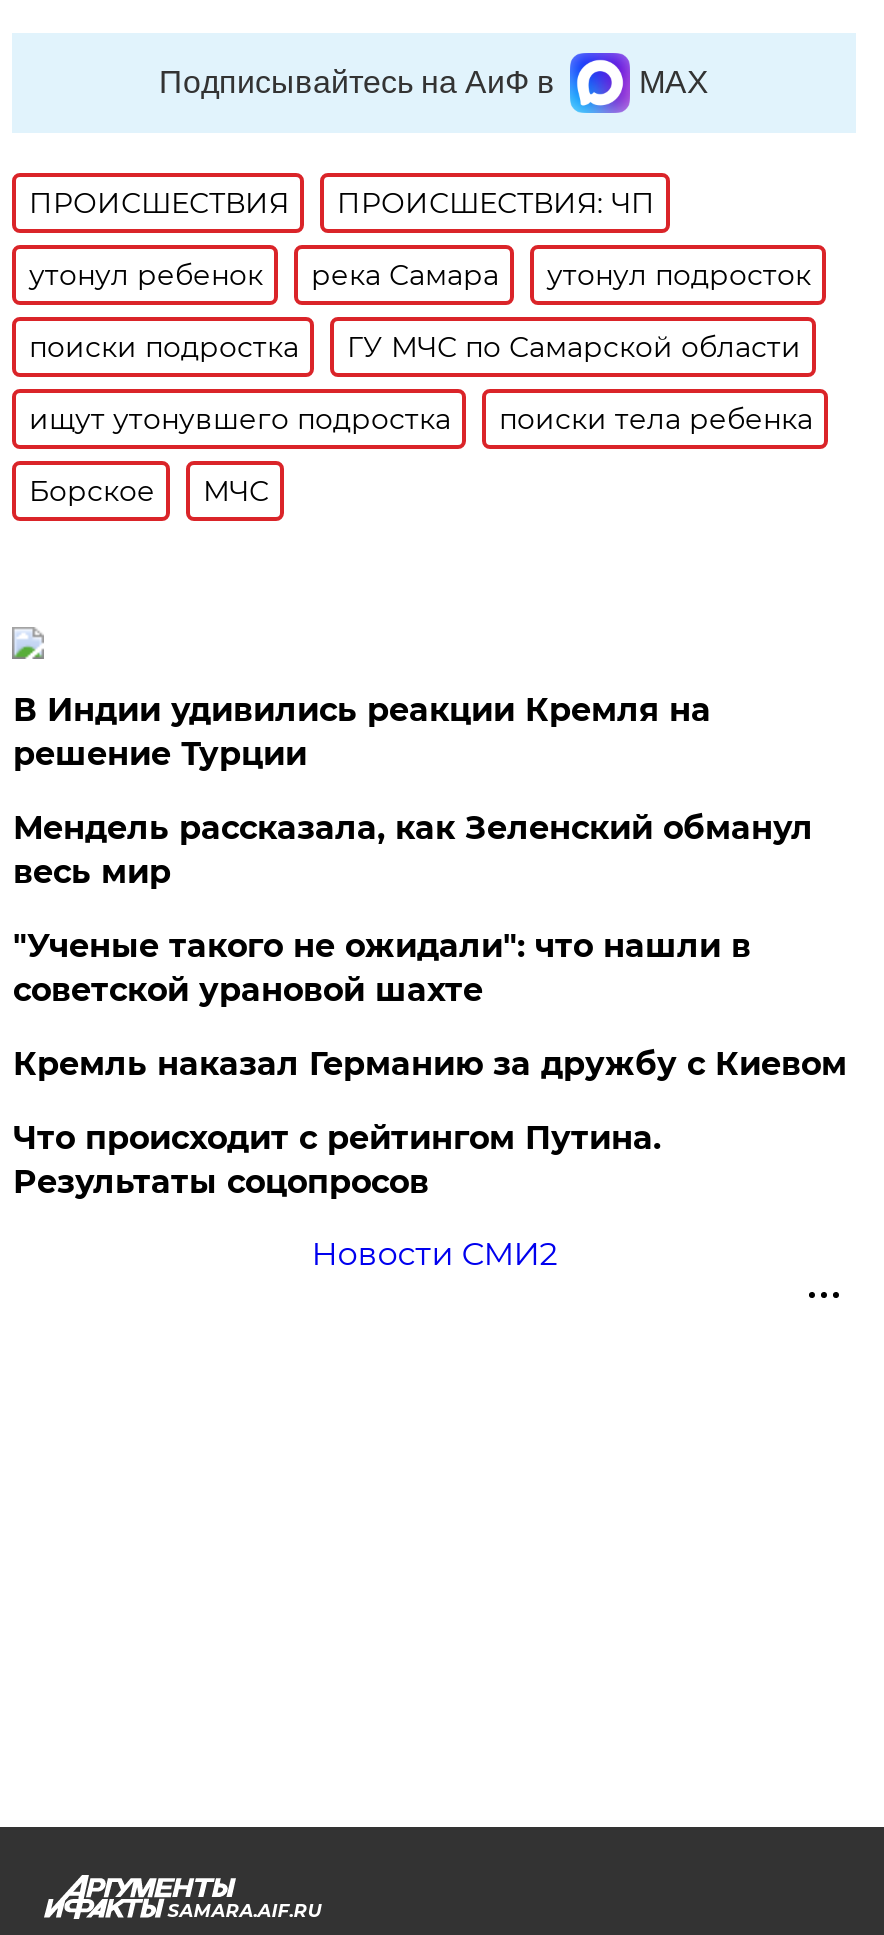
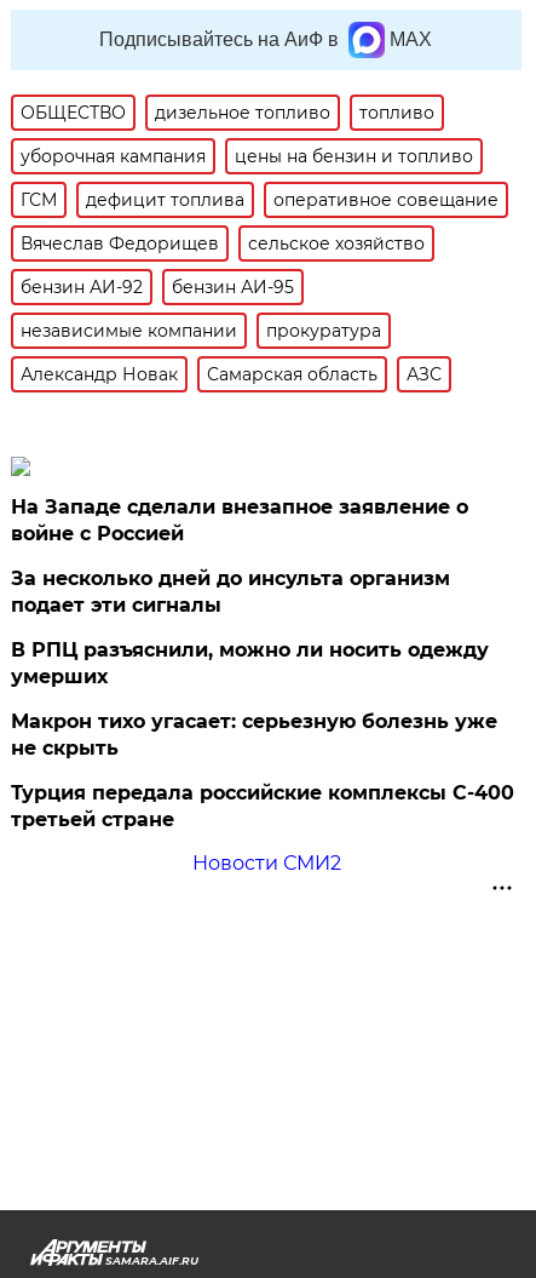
- ПРОИСШЕСТВИЯ
- ПРОИСШЕСТВИЯ: ЧП
- утонул ребенок
- река Самара
- утонул подросток
- поиски подростка
- ГУ МЧС по Самарской области
- ищут утонувшего подростка
- поиски тела ребенка
- Борское
- МЧС
+ ОБЩЕСТВО
+ дизельное топливо
+ топливо
+ уборочная кампания
+ цены на бензин и топливо
+ ГСМ
+ дефицит топлива
+ оперативное совещание
+ Вячеслав Федорищев
+ сельское хозяйство
+ бензин АИ-92
+ бензин АИ-95
+ независимые компании
+ прокуратура
+ Александр Новак
+ Самарская область
+ АЗС

- В Индии удивились реакции Кремля на
- решение Турции
- Мендель рассказала, как Зеленский обманул
- весь мир
- "Ученые такого не ожидали": что нашли в
- советской урановой шахте
- Кремль наказал Германию за дружбу с Киевом
- Что происходит с рейтингом Путина.
- Результаты соцопросов
+ На Западе сделали внезапное заявление о
+ войне с Россией
+ За несколько дней до инсульта организм
+ подает эти сигналы
+ В РПЦ разъяснили, можно ли носить одежду
+ умерших
+ Макрон тихо угасает: серьезную болезнь уже
+ не скрыть
+ Турция передала российские комплексы С-400
+ третьей стране
